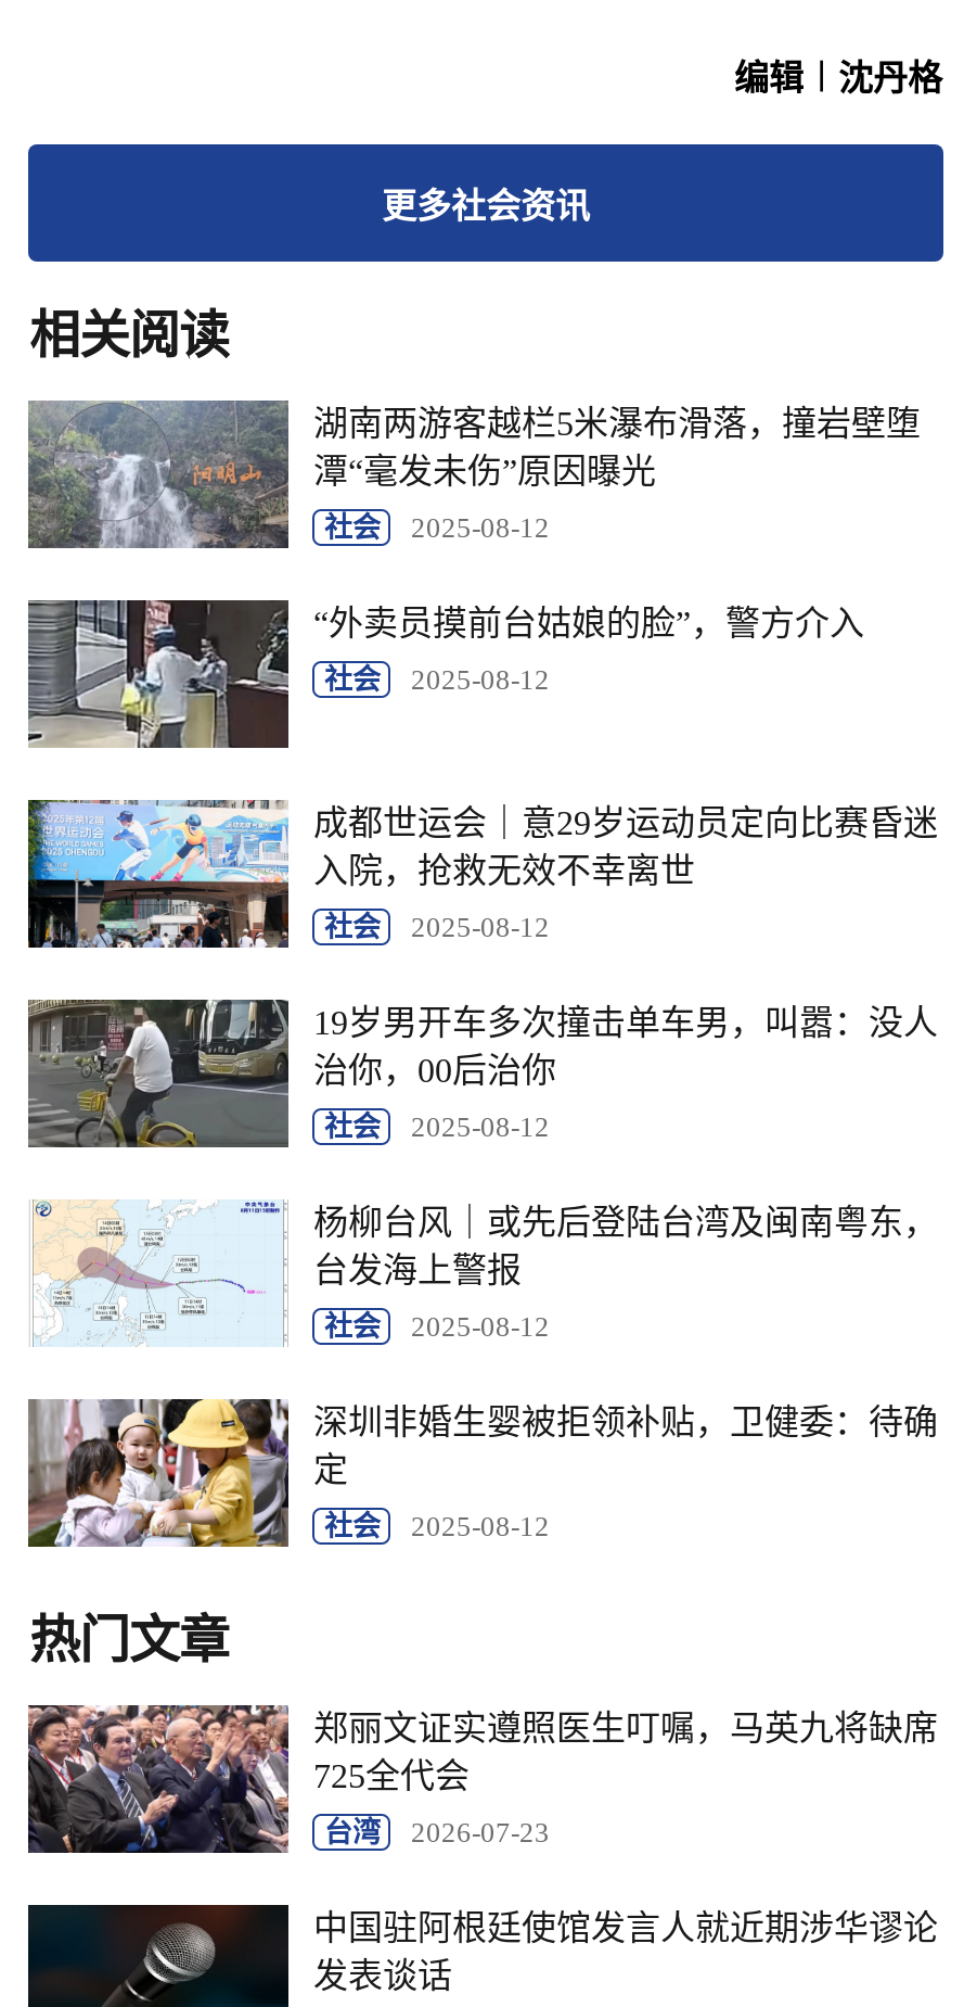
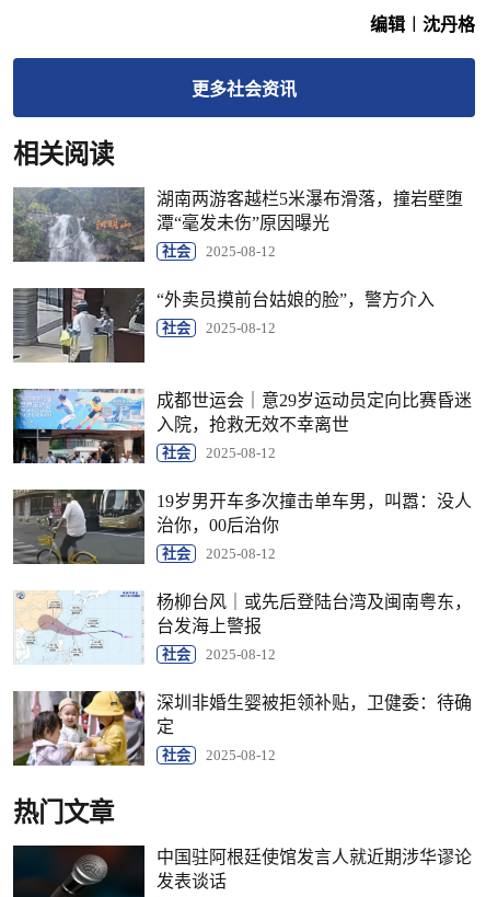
- [image]
- 郑丽文证实遵照医生叮嘱，马英九将缺席
- 725全代会
- 台湾
- 2026-07-23
